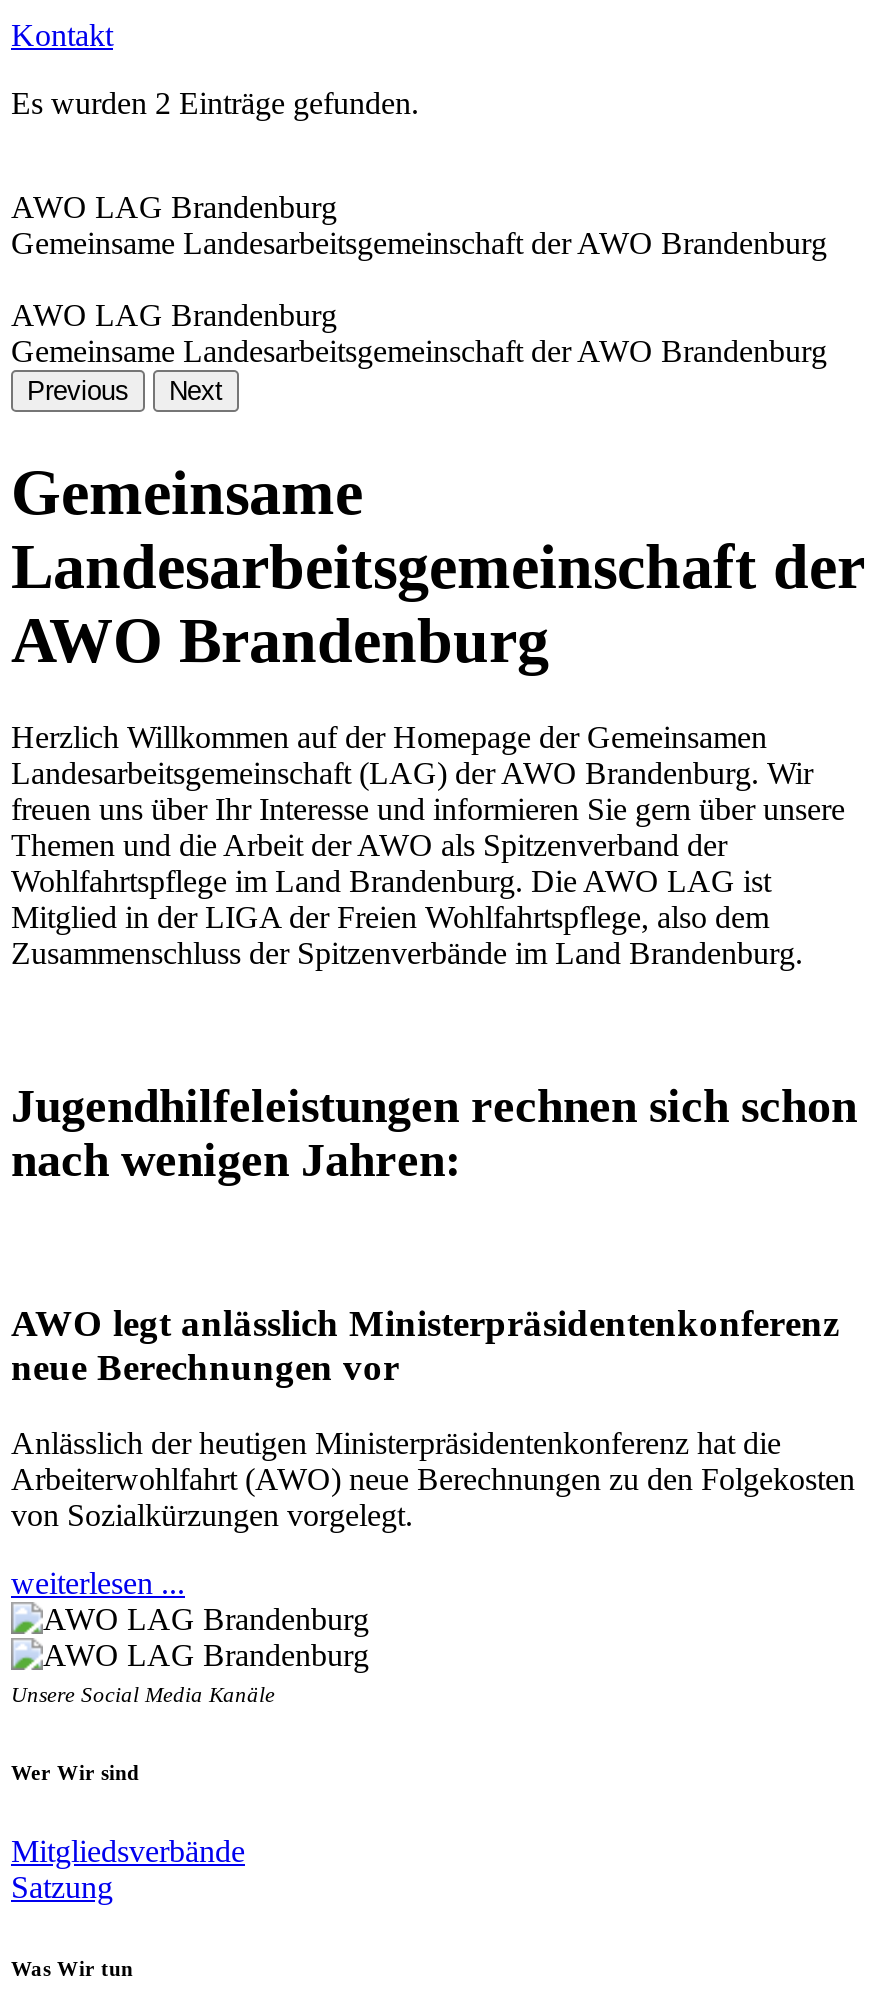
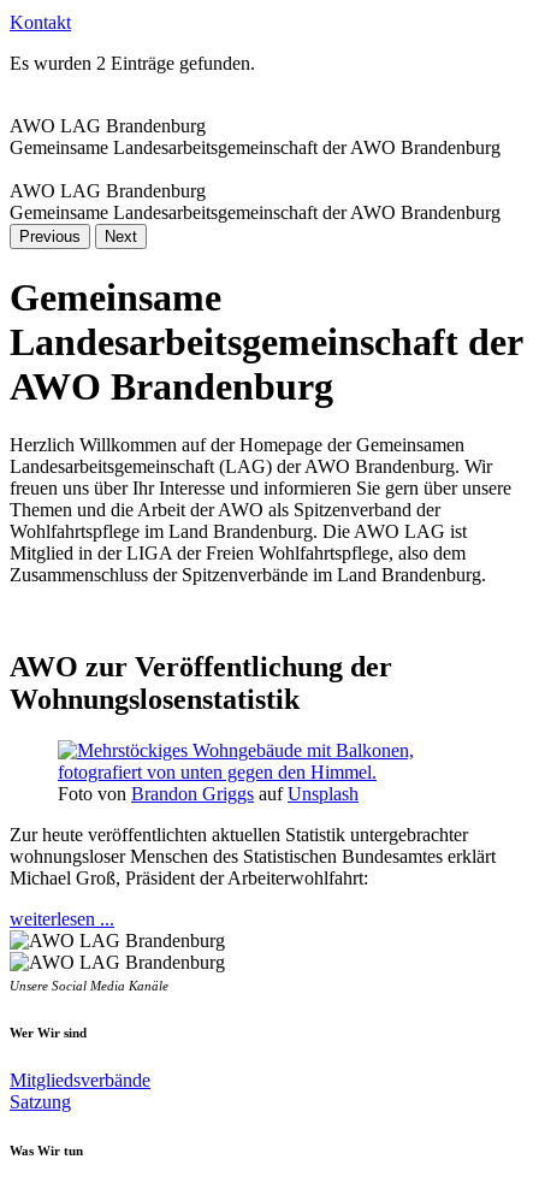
- Jugendhilfeleistungen rechnen sich schon
- nach wenigen Jahren:
+ AWO zur Veröffentlichung der
+ Wohnungslosenstatistik

- AWO legt anlässlich Ministerpräsidentenkonferenz
- neue Berechnungen vor
+ Foto von Brandon Griggs auf Unsplash

- Anlässlich der heutigen Ministerpräsidentenkonferenz hat die
- Arbeiterwohlfahrt (AWO) neue Berechnungen zu den Folgekosten
- von Sozialkürzungen vorgelegt.
+ Zur heute veröffentlichten aktuellen Statistik untergebrachter
+ wohnungsloser Menschen des Statistischen Bundesamtes erklärt
+ Michael Groß, Präsident der Arbeiterwohlfahrt:
